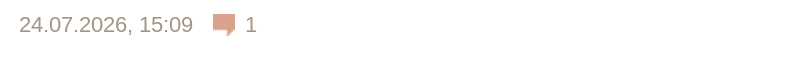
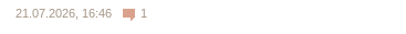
- 24.07.2026, 15:09 1
+ 21.07.2026, 16:46 1
